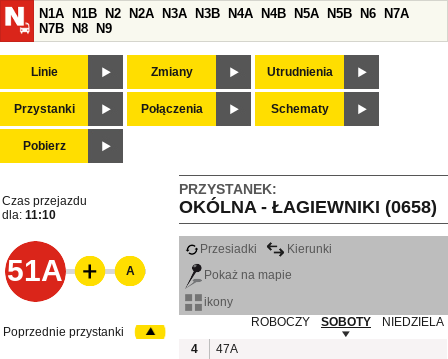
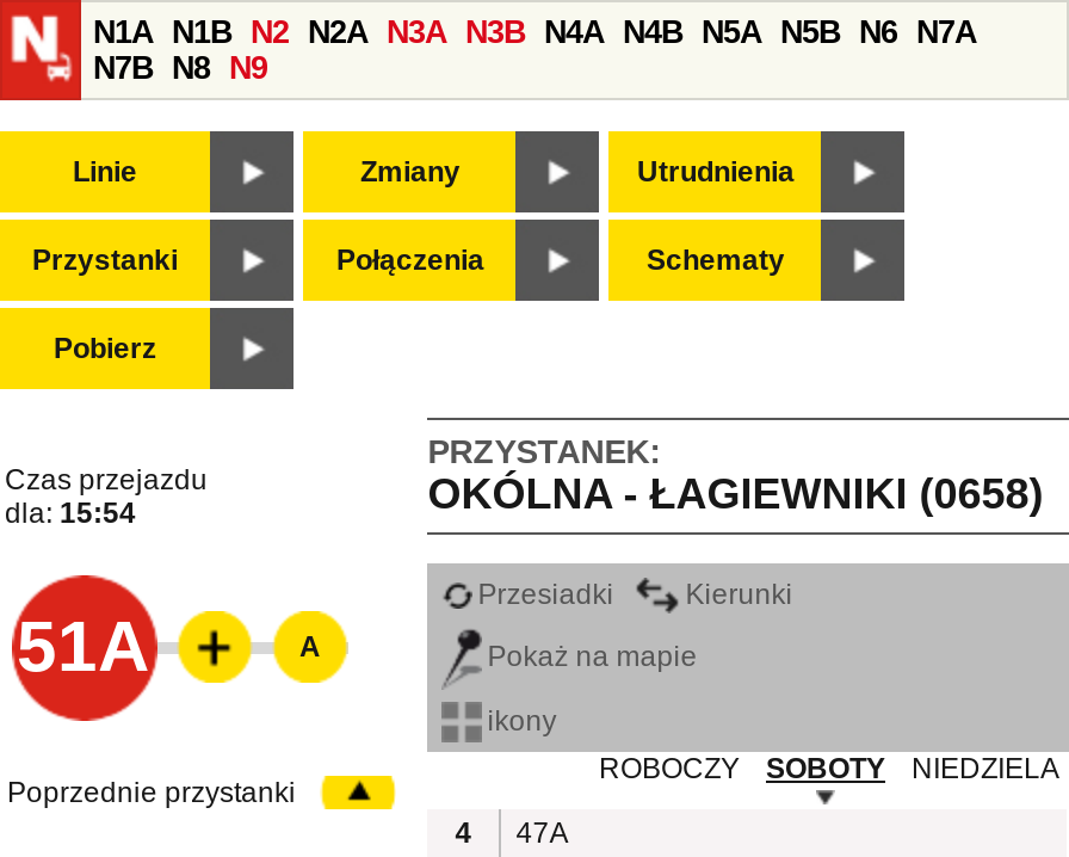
- dla: 11:10
+ dla: 15:54
